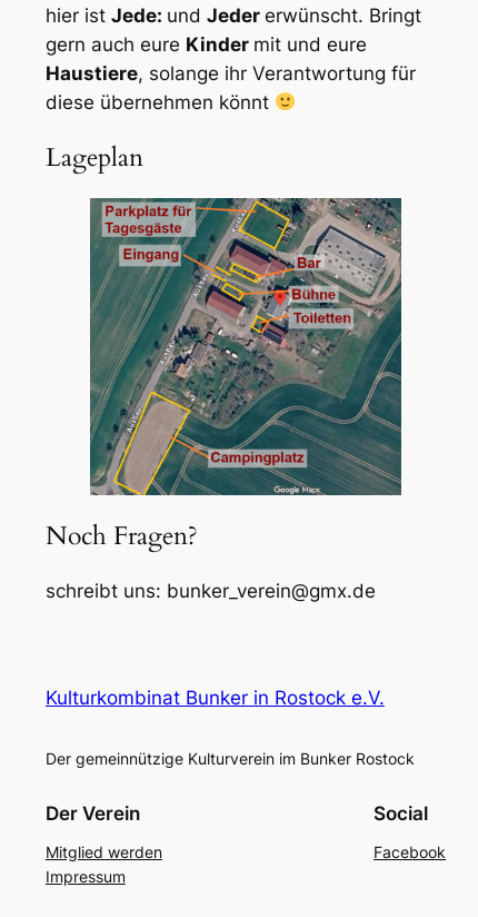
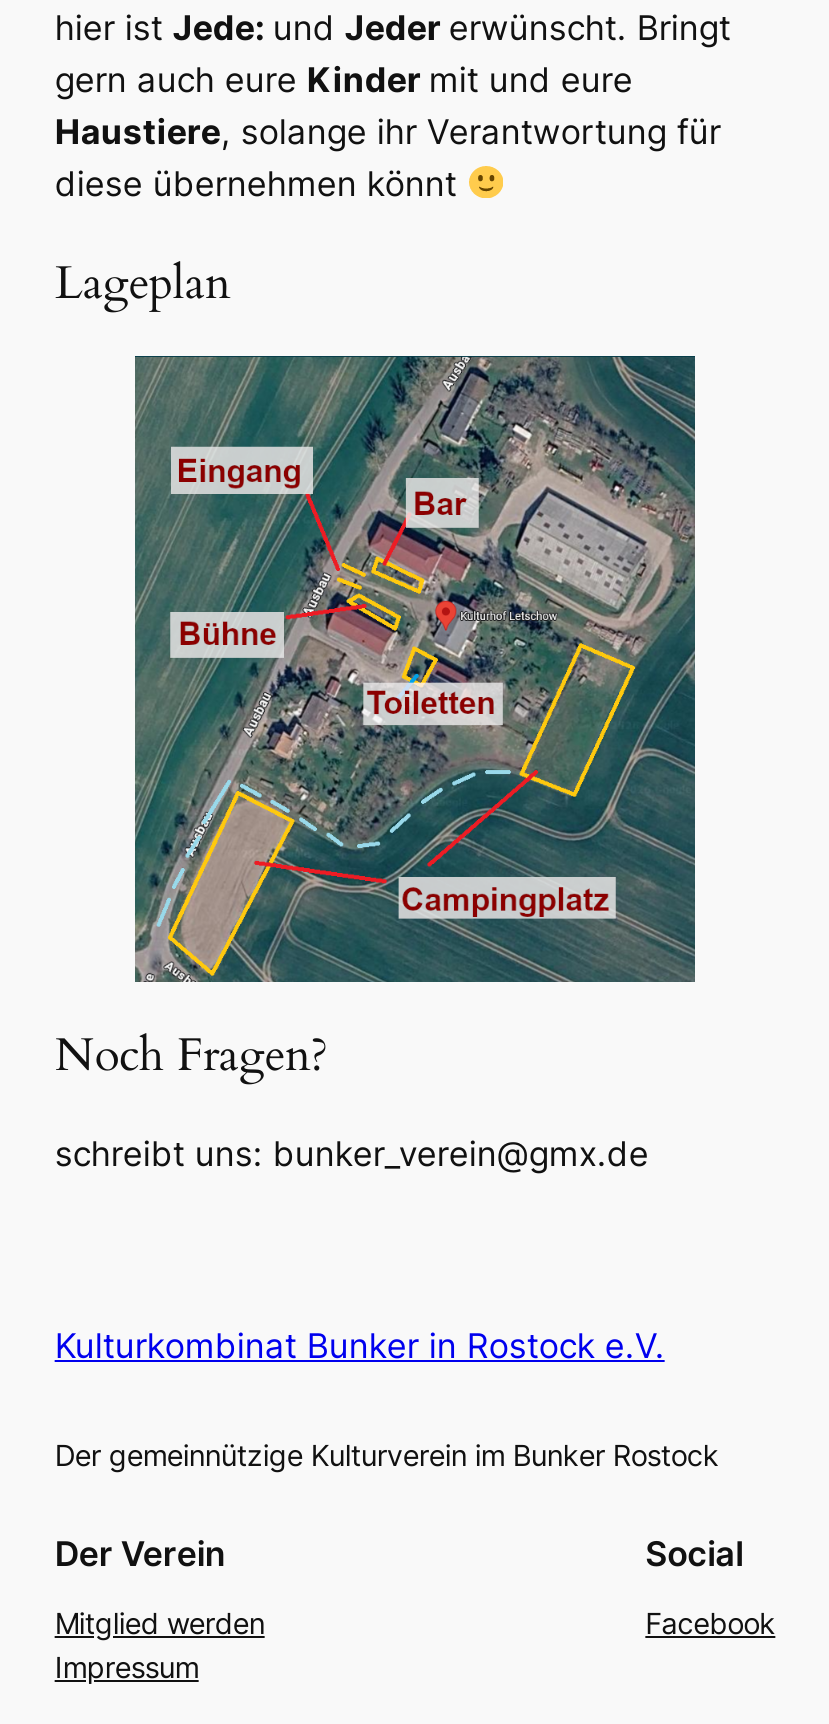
- [image]
+ [image]
